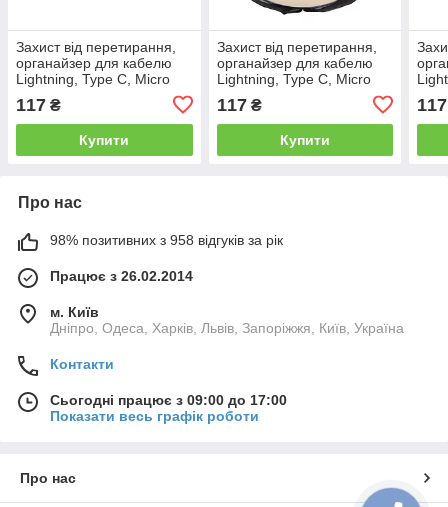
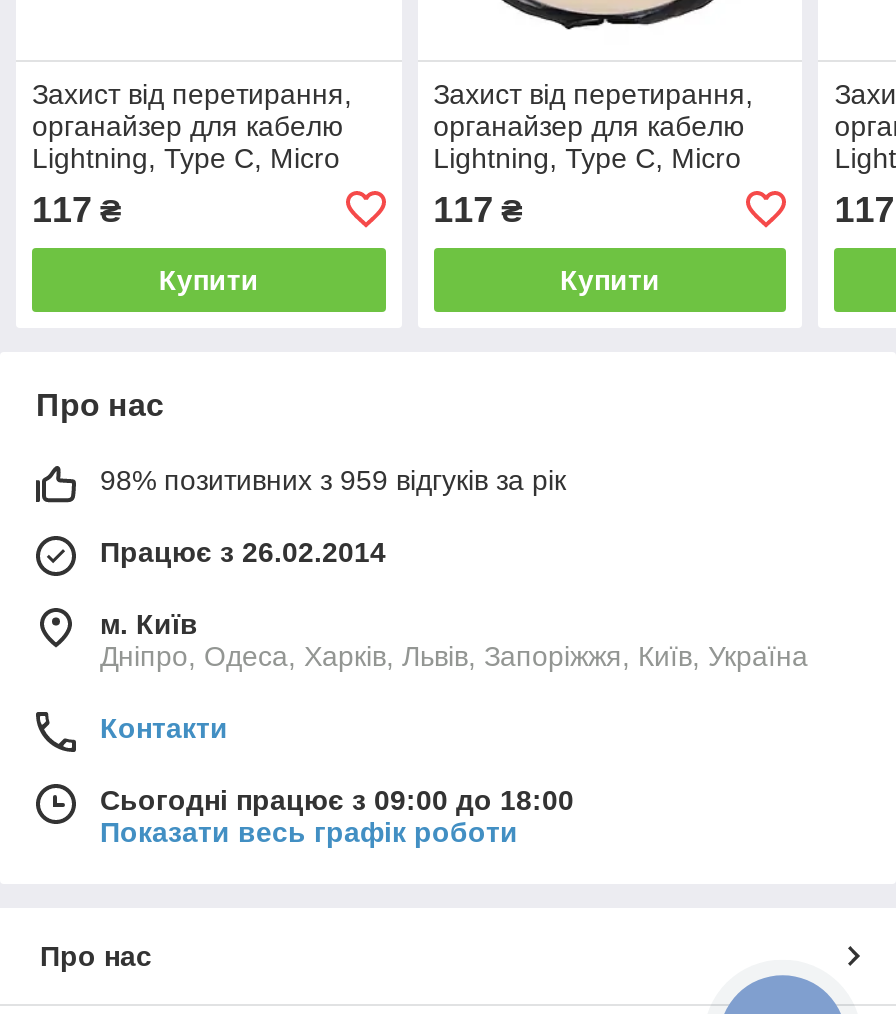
- 98% позитивних з 958 відгуків за рік
+ 98% позитивних з 959 відгуків за рік

- Сьогодні працює з 09:00 до 17:00
+ Сьогодні працює з 09:00 до 18:00
